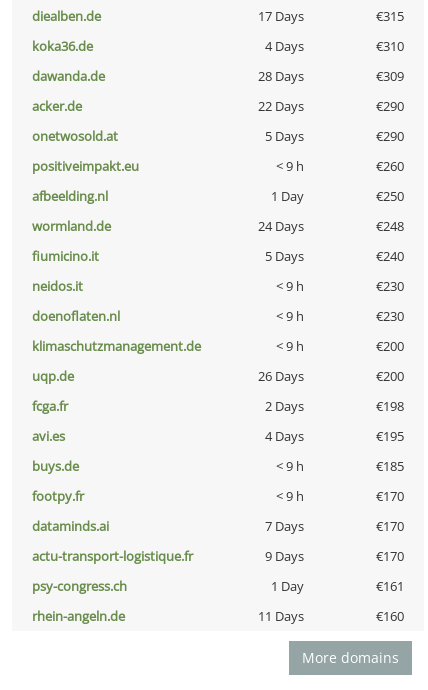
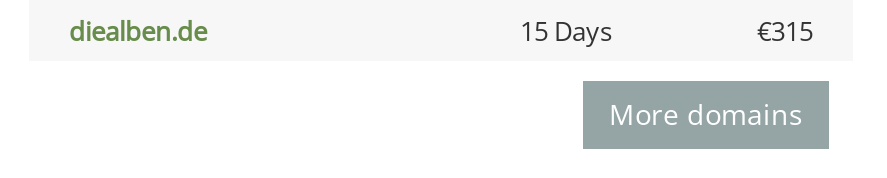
- 17 Days
+ 15 Days

- koka36.de
- 4 Days
- €310
- dawanda.de
- 28 Days
- €309
- acker.de
- 22 Days
- €290
- onetwosold.at
- 5 Days
- €290
- positiveimpakt.eu
- < 9 h
- €260
- afbeelding.nl
- 1 Day
- €250
- wormland.de
- 24 Days
- €248
- fiumicino.it
- 5 Days
- €240
- neidos.it
- < 9 h
- €230
- doenoflaten.nl
- < 9 h
- €230
- klimaschutzmanagement.de
- < 9 h
- €200
- uqp.de
- 26 Days
- €200
- fcga.fr
- 2 Days
- €198
- avi.es
- 4 Days
- €195
- buys.de
- < 9 h
- €185
- footpy.fr
- < 9 h
- €170
- dataminds.ai
- 7 Days
- €170
- actu-transport-logistique.fr
- 9 Days
- €170
- psy-congress.ch
- 1 Day
- €161
- rhein-angeln.de
- 11 Days
- €160
